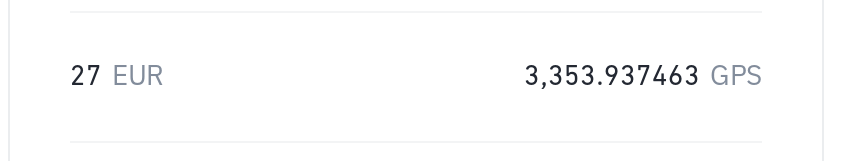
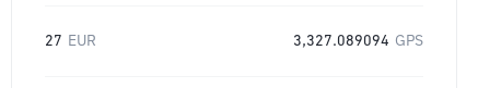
- 3,353.937463 GPS
+ 3,327.089094 GPS
